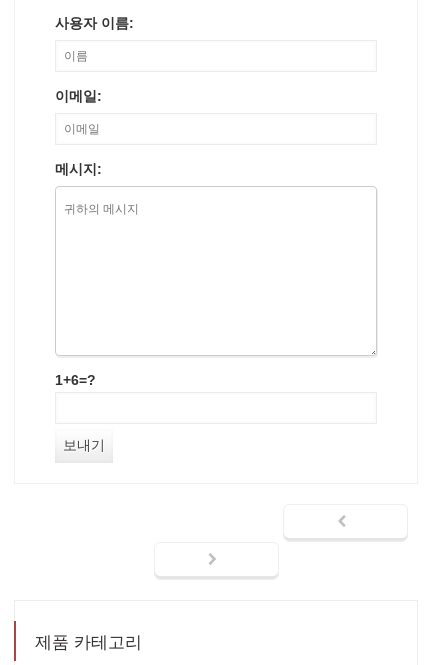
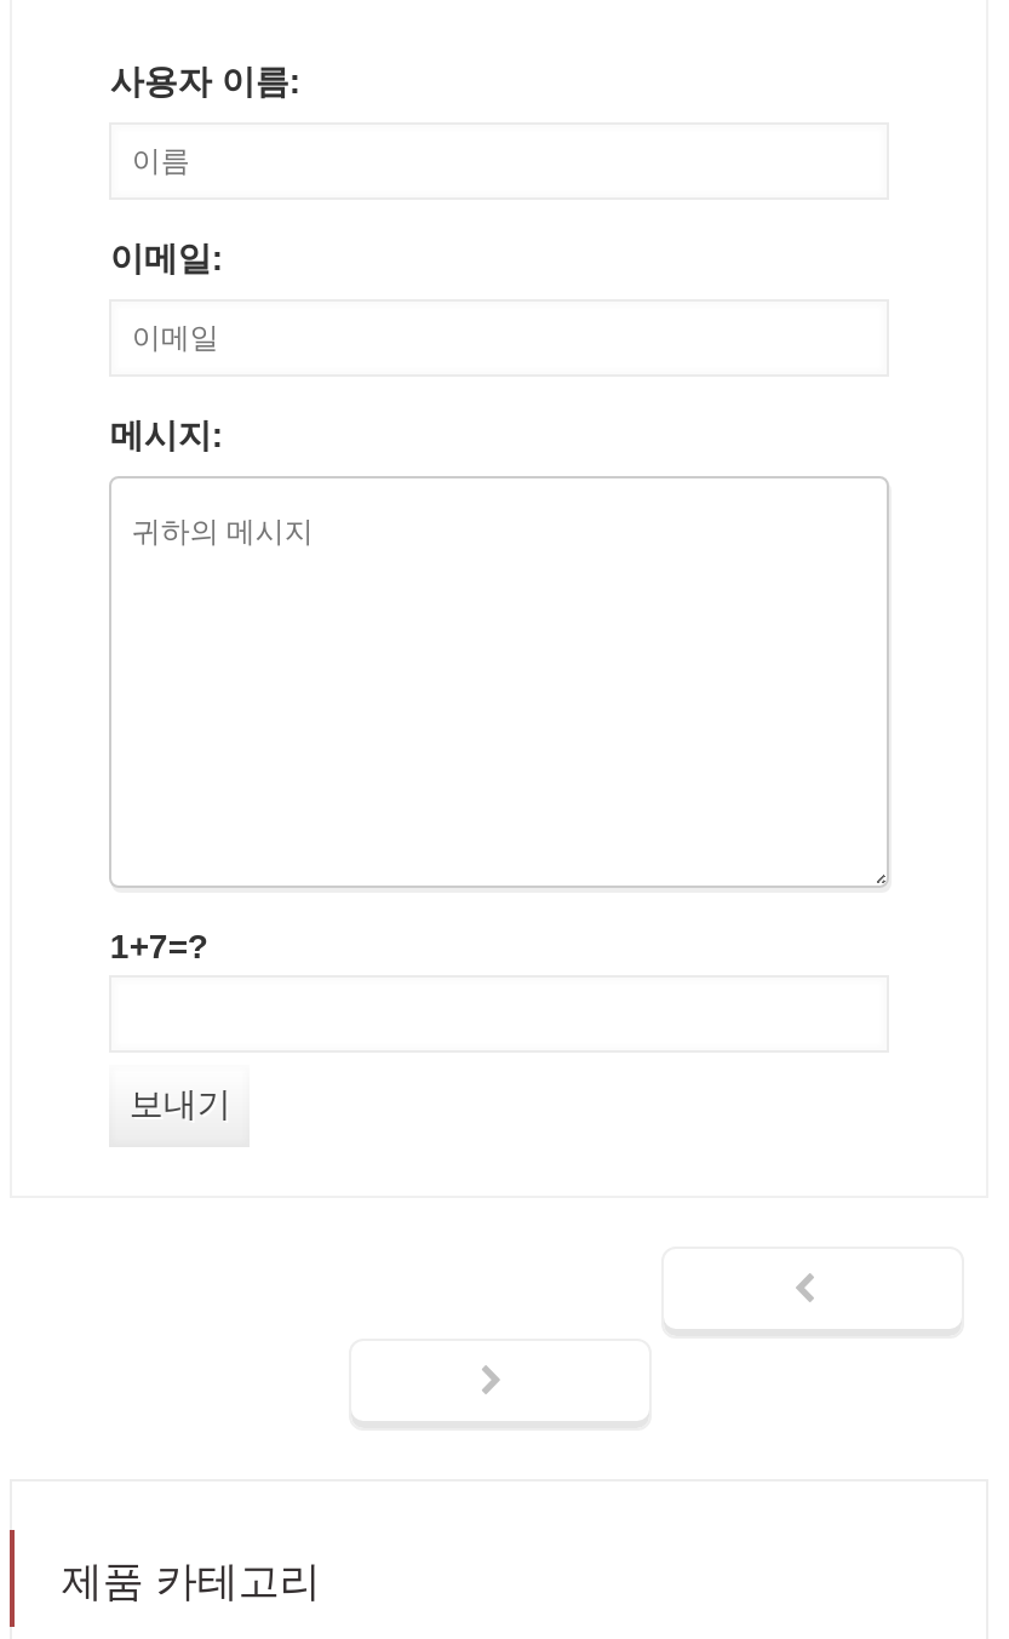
- 1+6=?
+ 1+7=?
